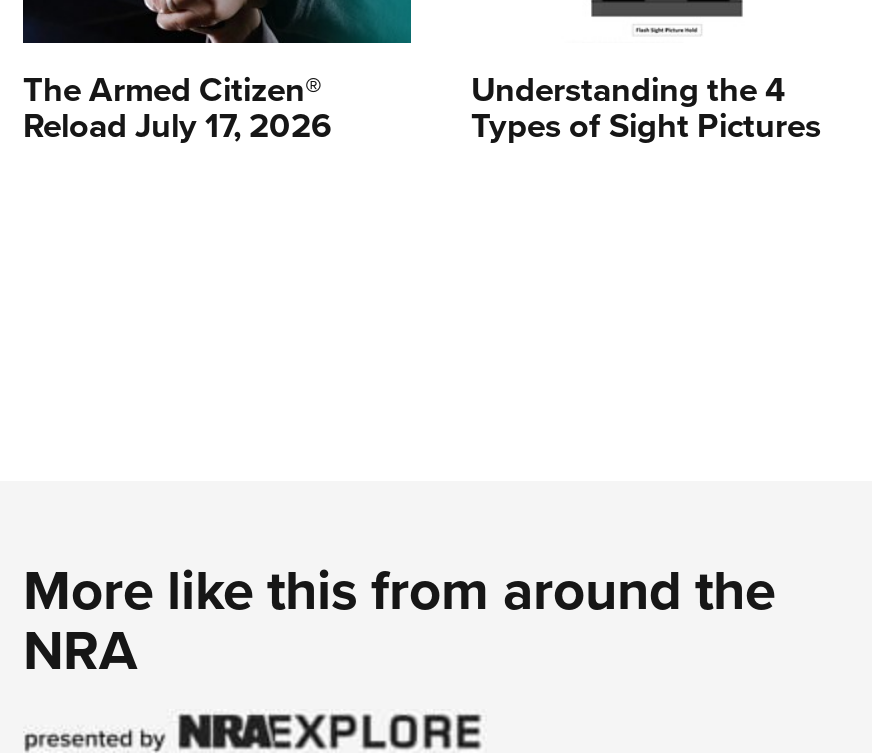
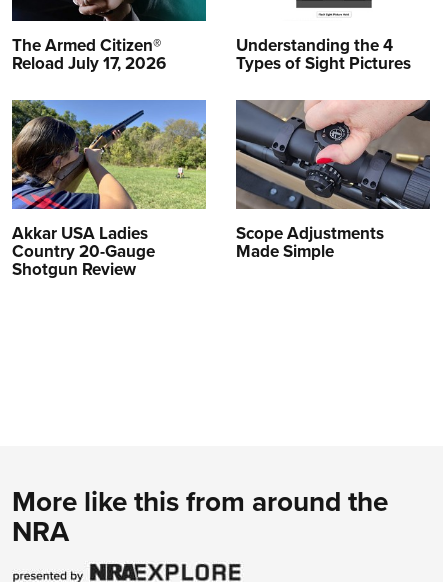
+ [image]
+ Akkar USA Ladies
+ Country 20-Gauge
+ Shotgun Review

+ [image]
+ Scope Adjustments
+ Made Simple
